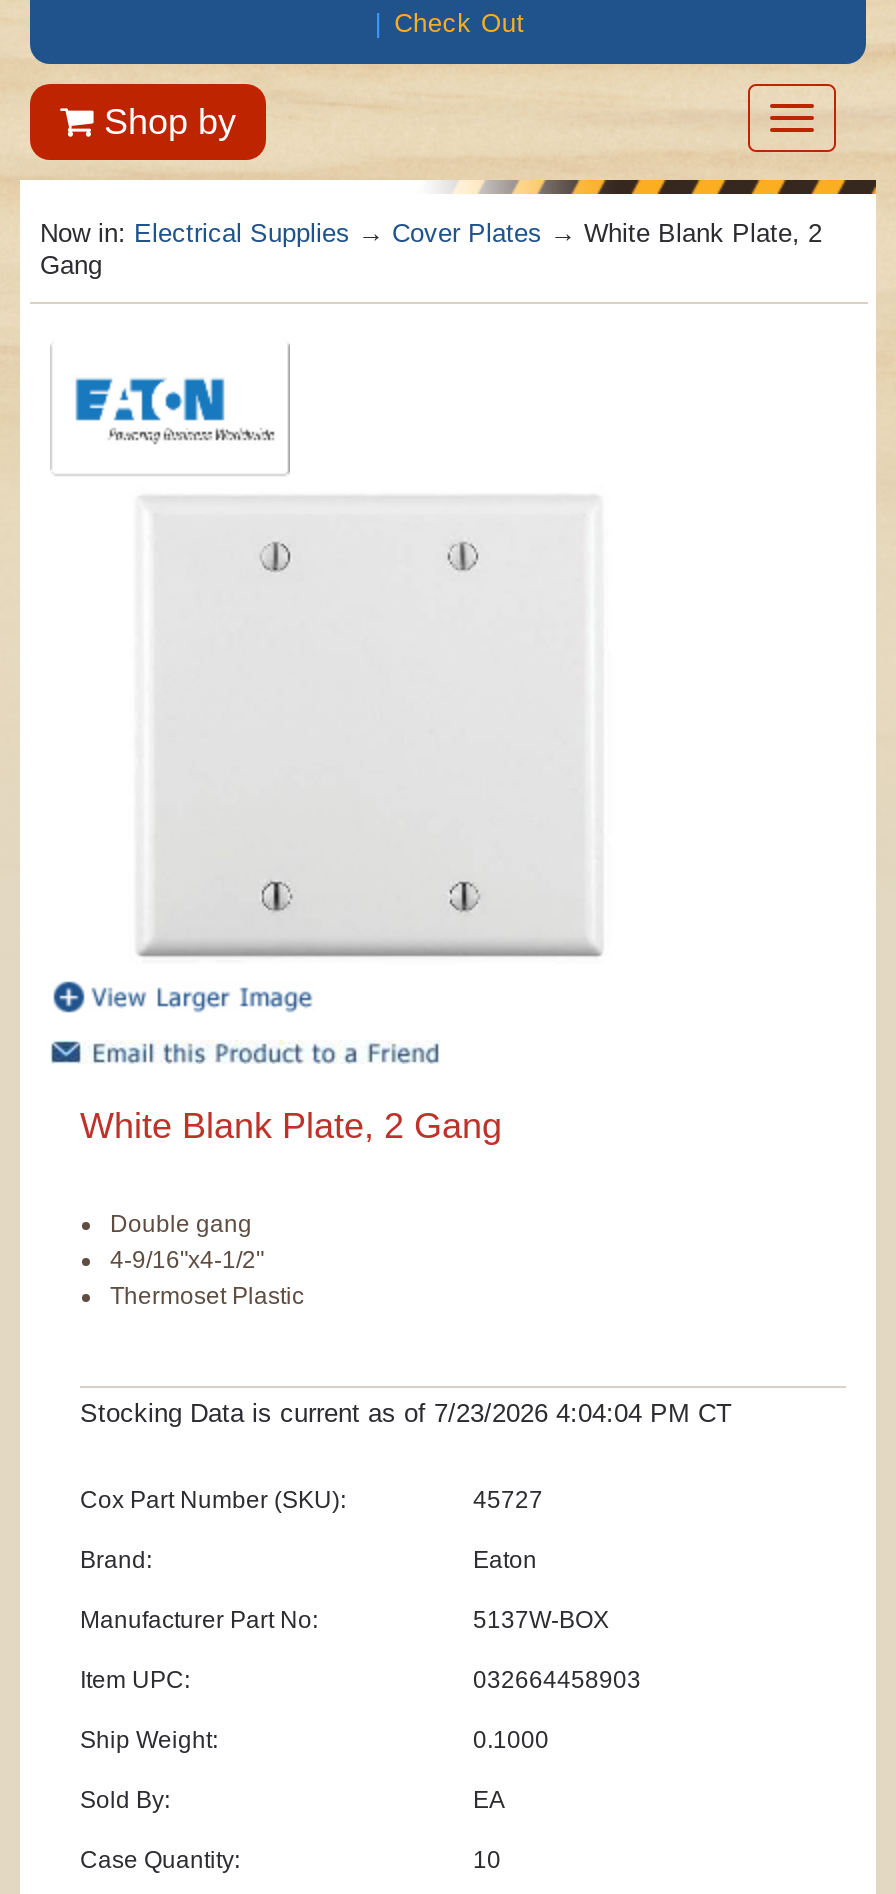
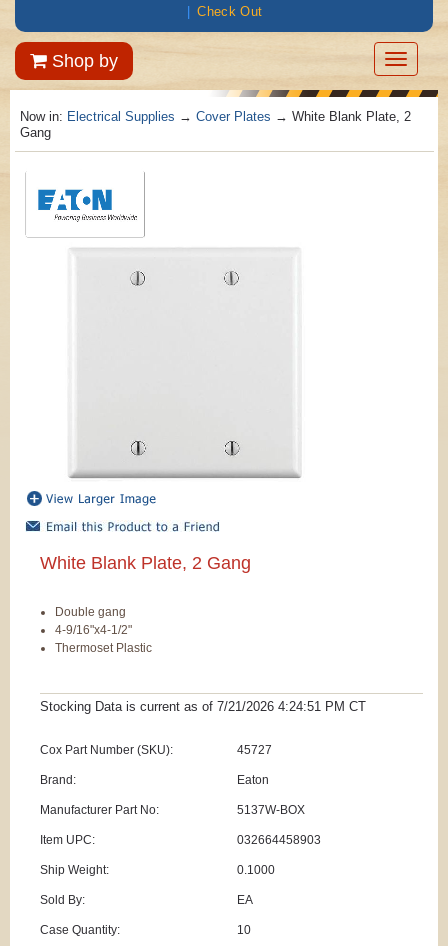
- Stocking Data is current as of 7/23/2026 4:04:04 PM CT
+ Stocking Data is current as of 7/21/2026 4:24:51 PM CT
